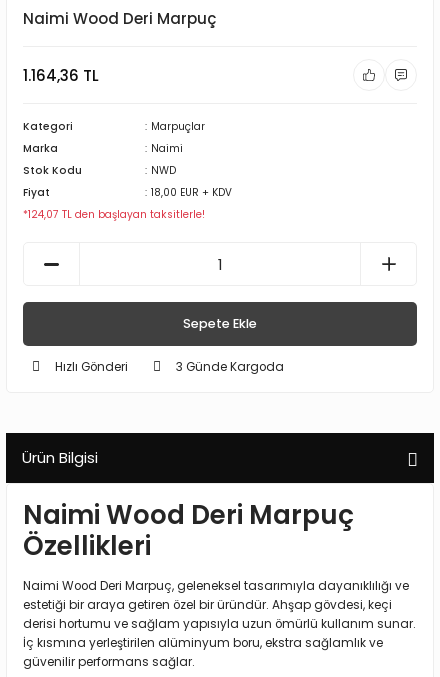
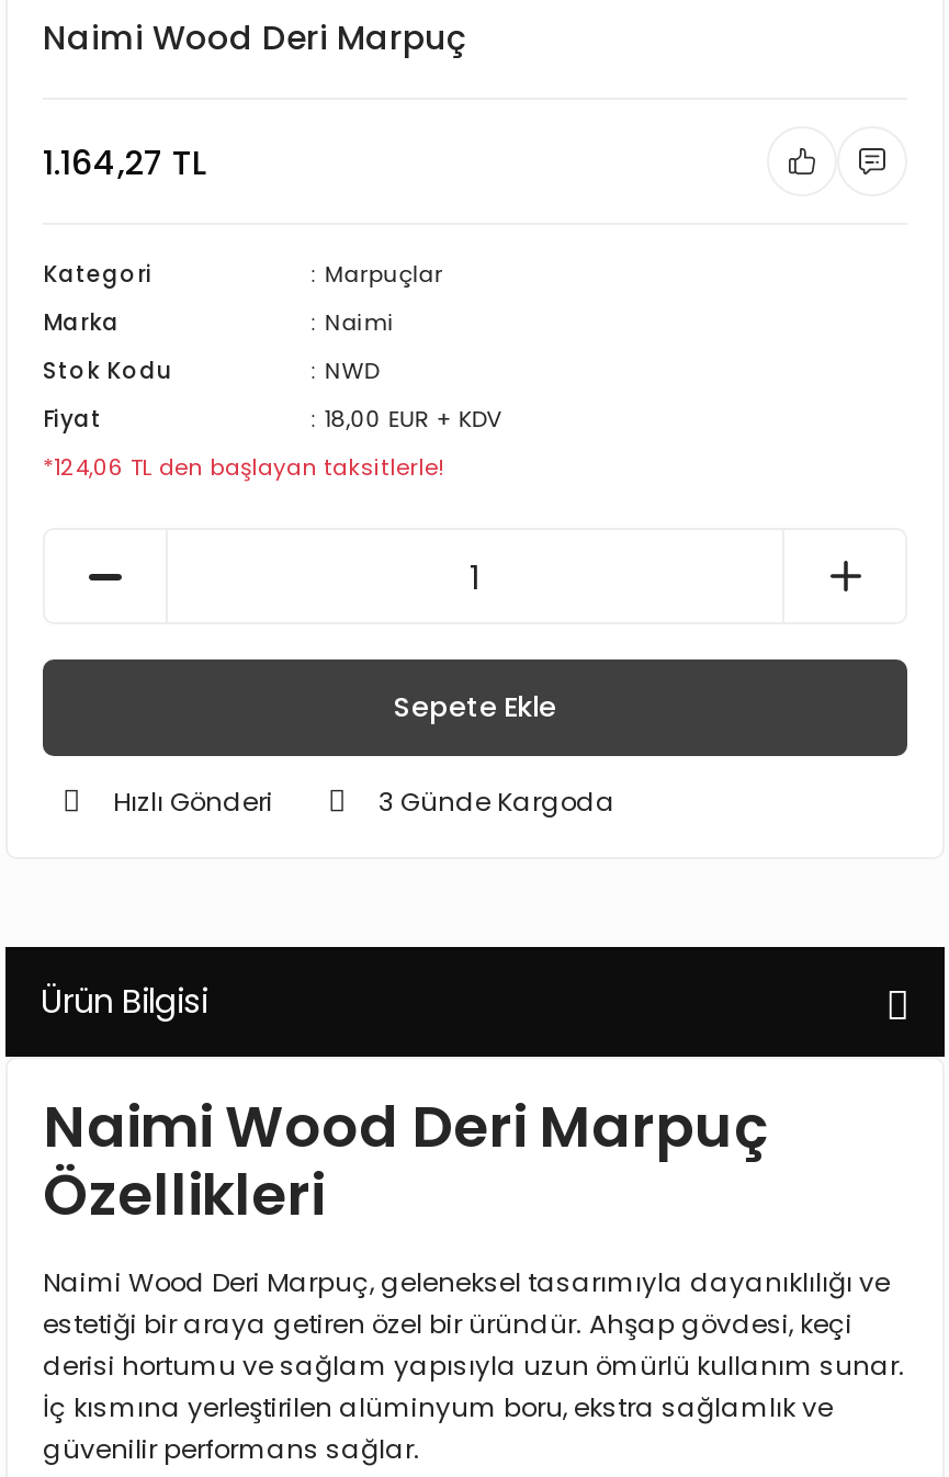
- 1.164,36 TL
+ 1.164,27 TL

- *124,07 TL den başlayan taksitlerle!
+ *124,06 TL den başlayan taksitlerle!
